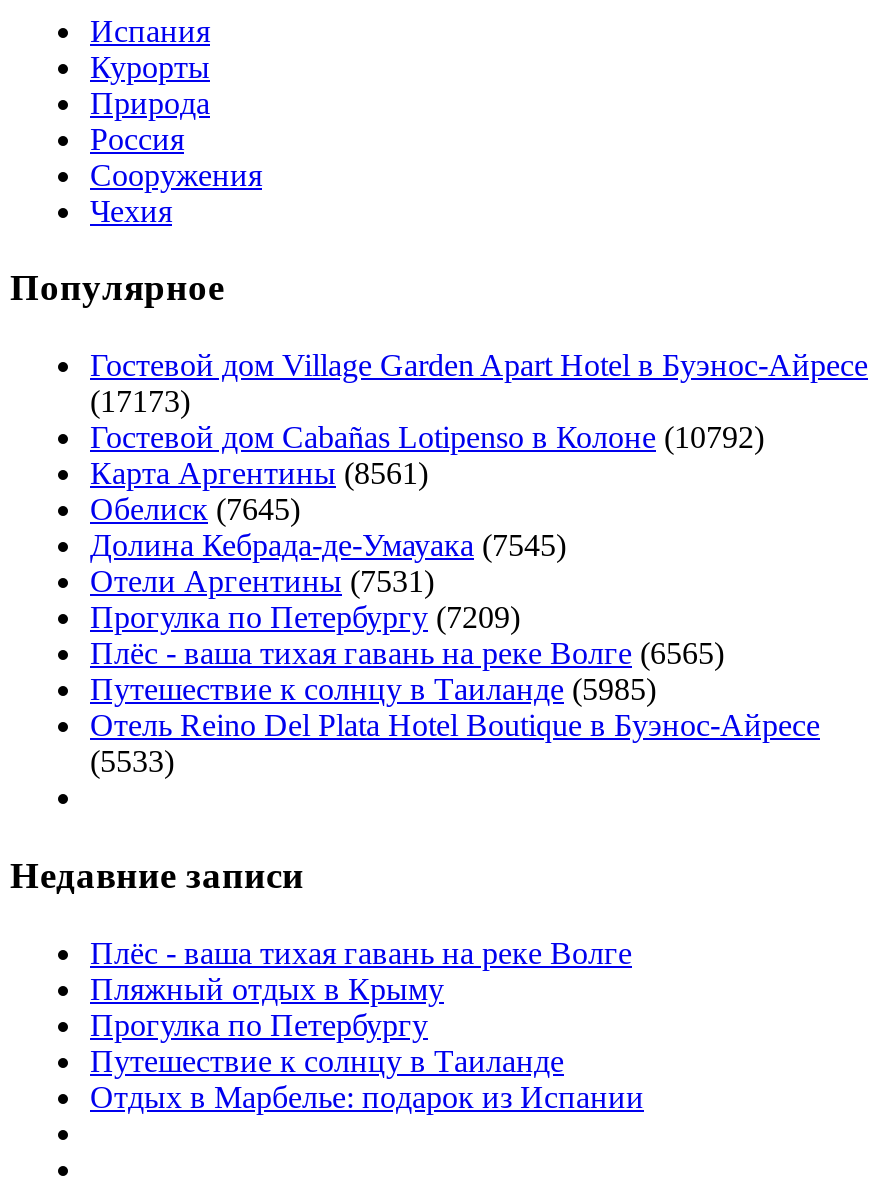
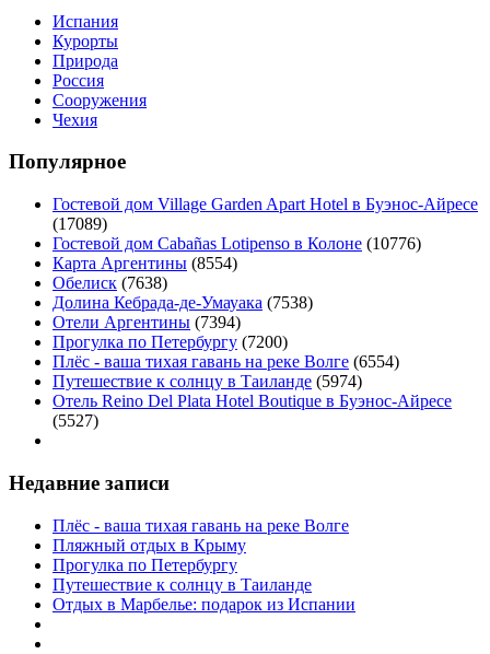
- (17173)
+ (17089)

- Гостевой дом Cabañas Lotipenso в Колоне (10792)
+ Гостевой дом Cabañas Lotipenso в Колоне (10776)

- Карта Аргентины (8561)
+ Карта Аргентины (8554)

- Обелиск (7645)
+ Обелиск (7638)

- Долина Кебрада-де-Умауака (7545)
+ Долина Кебрада-де-Умауака (7538)

- Отели Аргентины (7531)
+ Отели Аргентины (7394)

- Прогулка по Петербургу (7209)
+ Прогулка по Петербургу (7200)

- Плёс - ваша тихая гавань на реке Волге (6565)
+ Плёс - ваша тихая гавань на реке Волге (6554)

- Путешествие к солнцу в Таиланде (5985)
+ Путешествие к солнцу в Таиланде (5974)

- (5533)
+ (5527)
